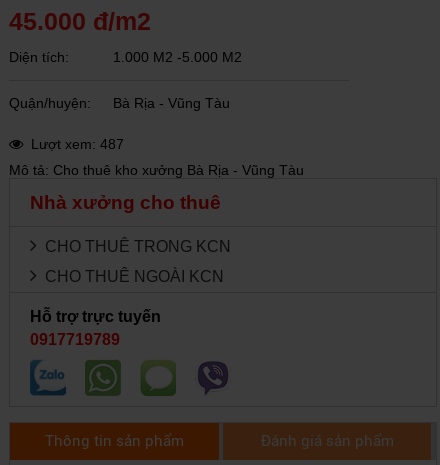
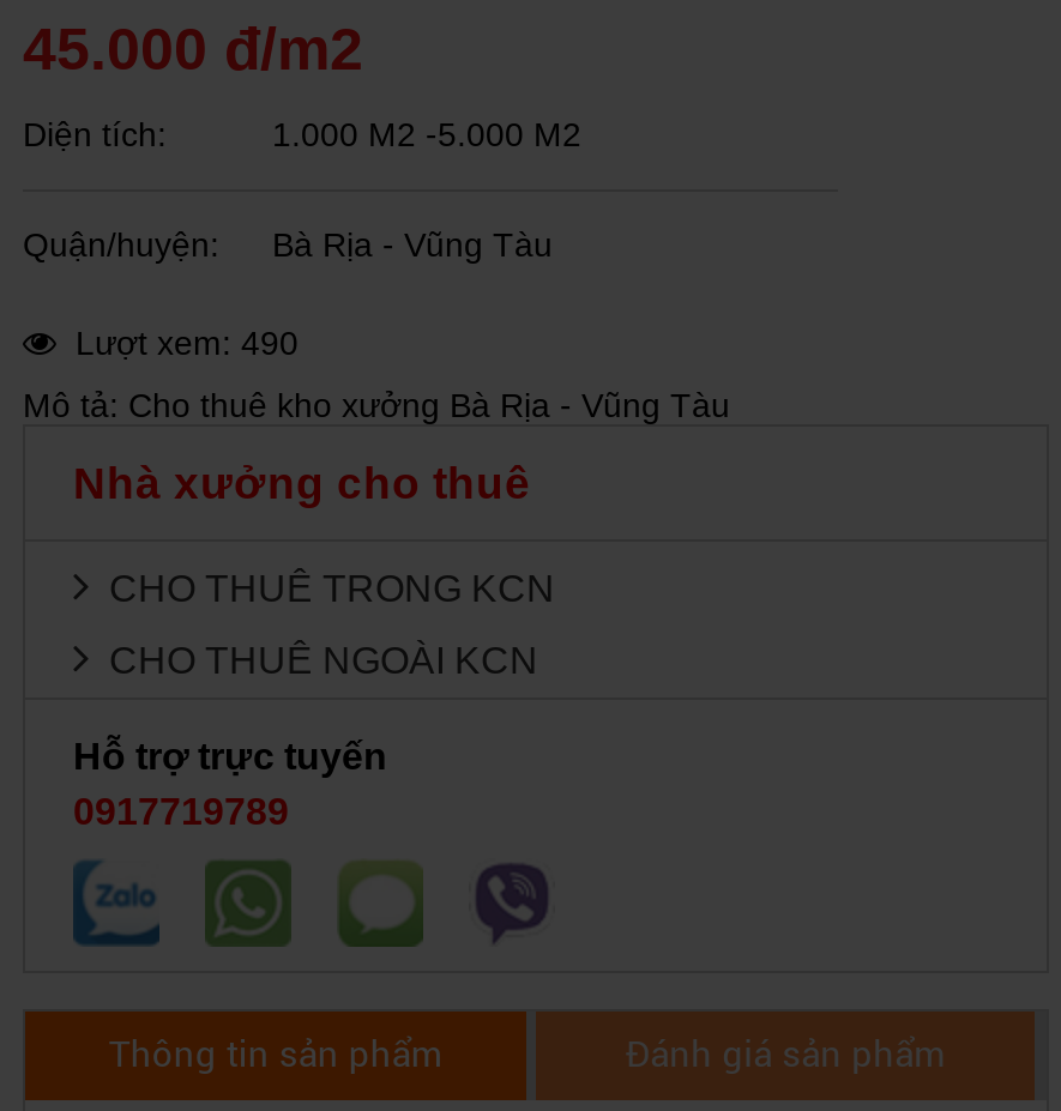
- Lượt xem: 487
+ Lượt xem: 490
